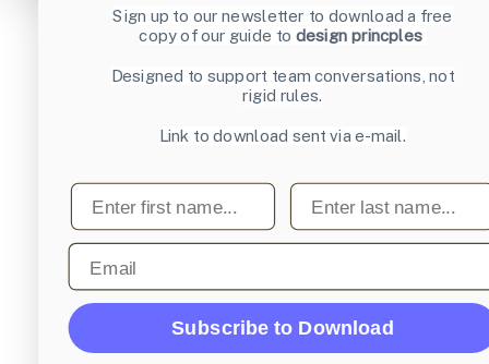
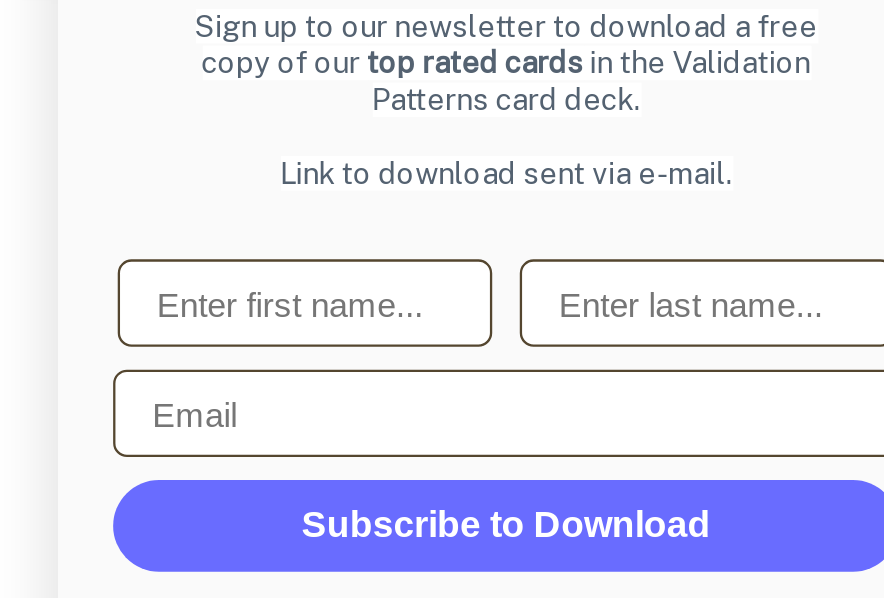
- copy of our guide to design princples
- Designed to support team conversations, not
- rigid rules.
+ copy of our top rated cards in the Validation
+ Patterns card deck.
